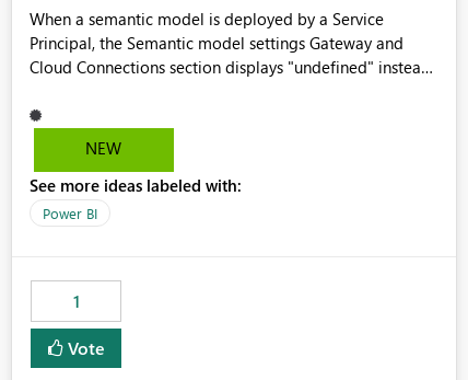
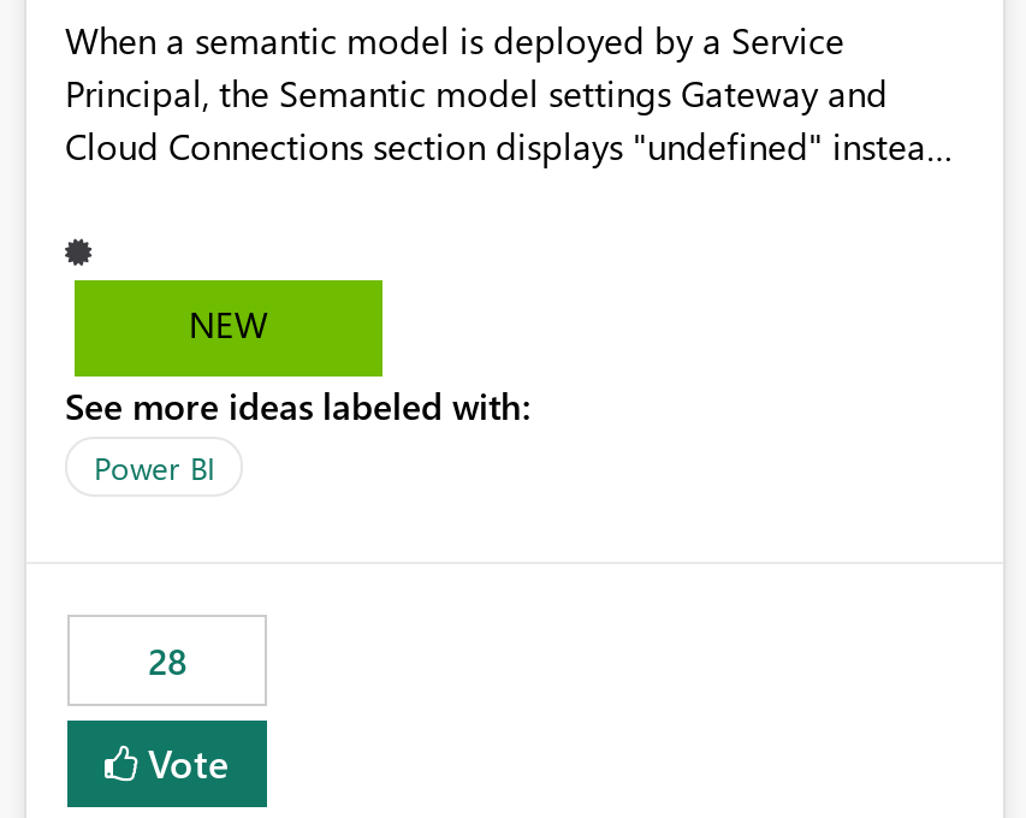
- 1
+ 28
